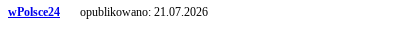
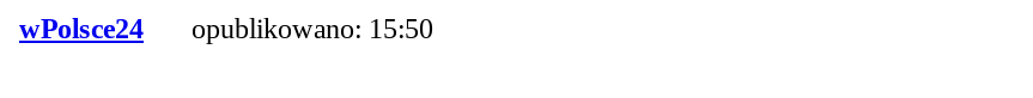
- opublikowano: 21.07.2026
+ opublikowano: 15:50
